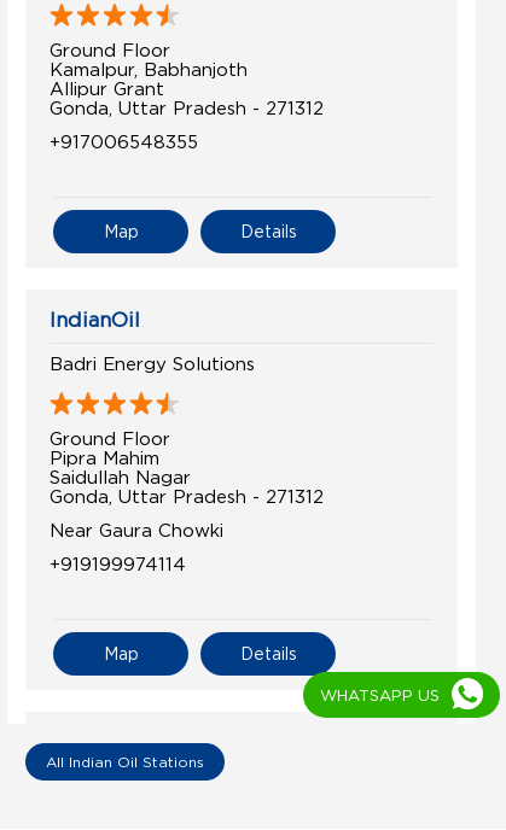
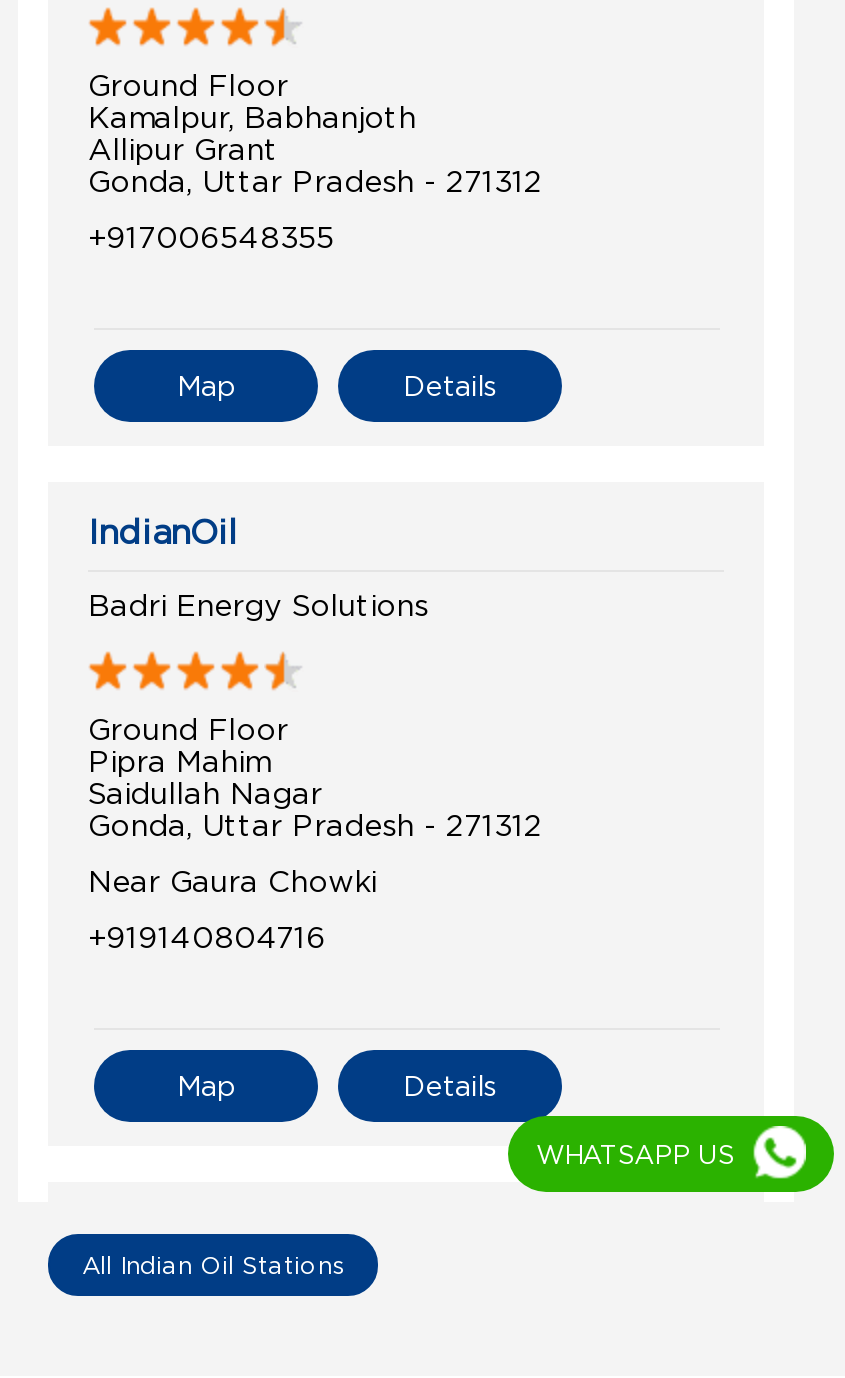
- +919199974114
+ +919140804716
